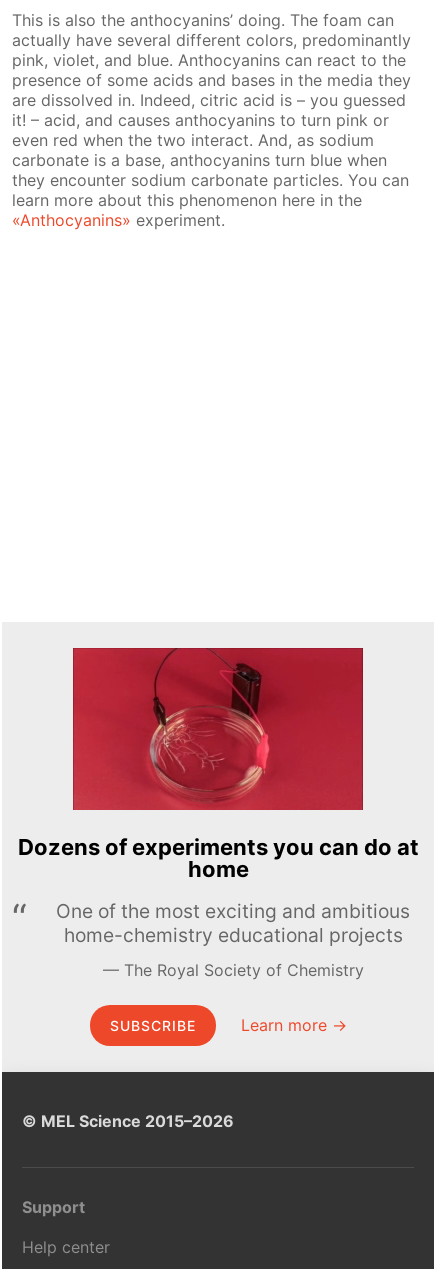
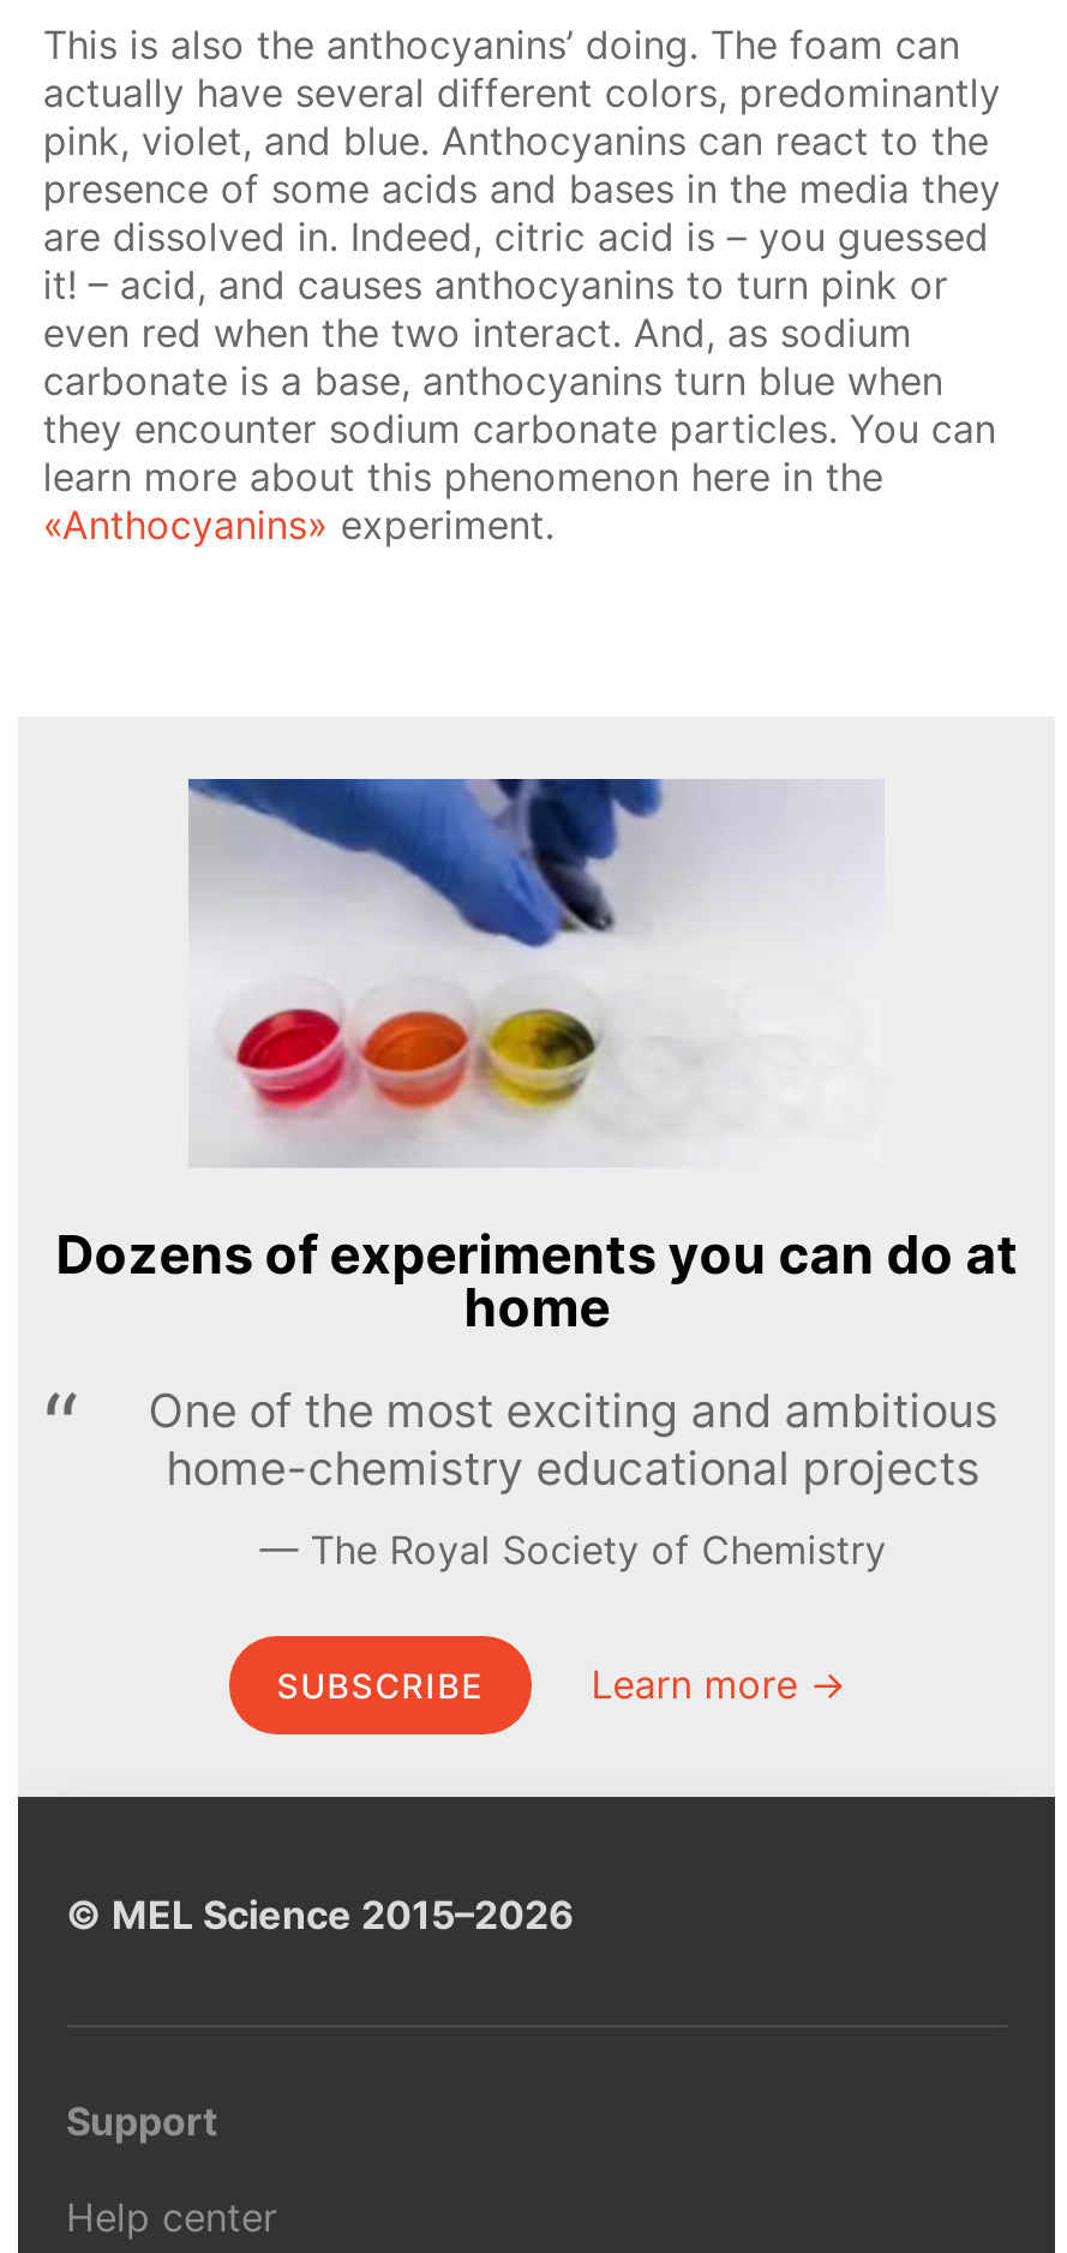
- [image]
+ [image]
